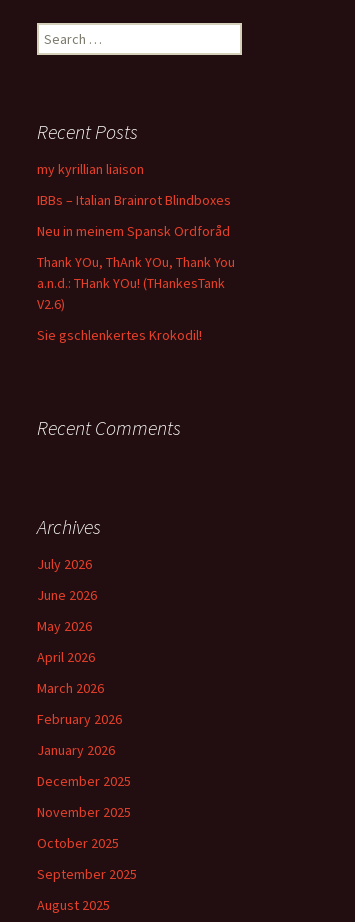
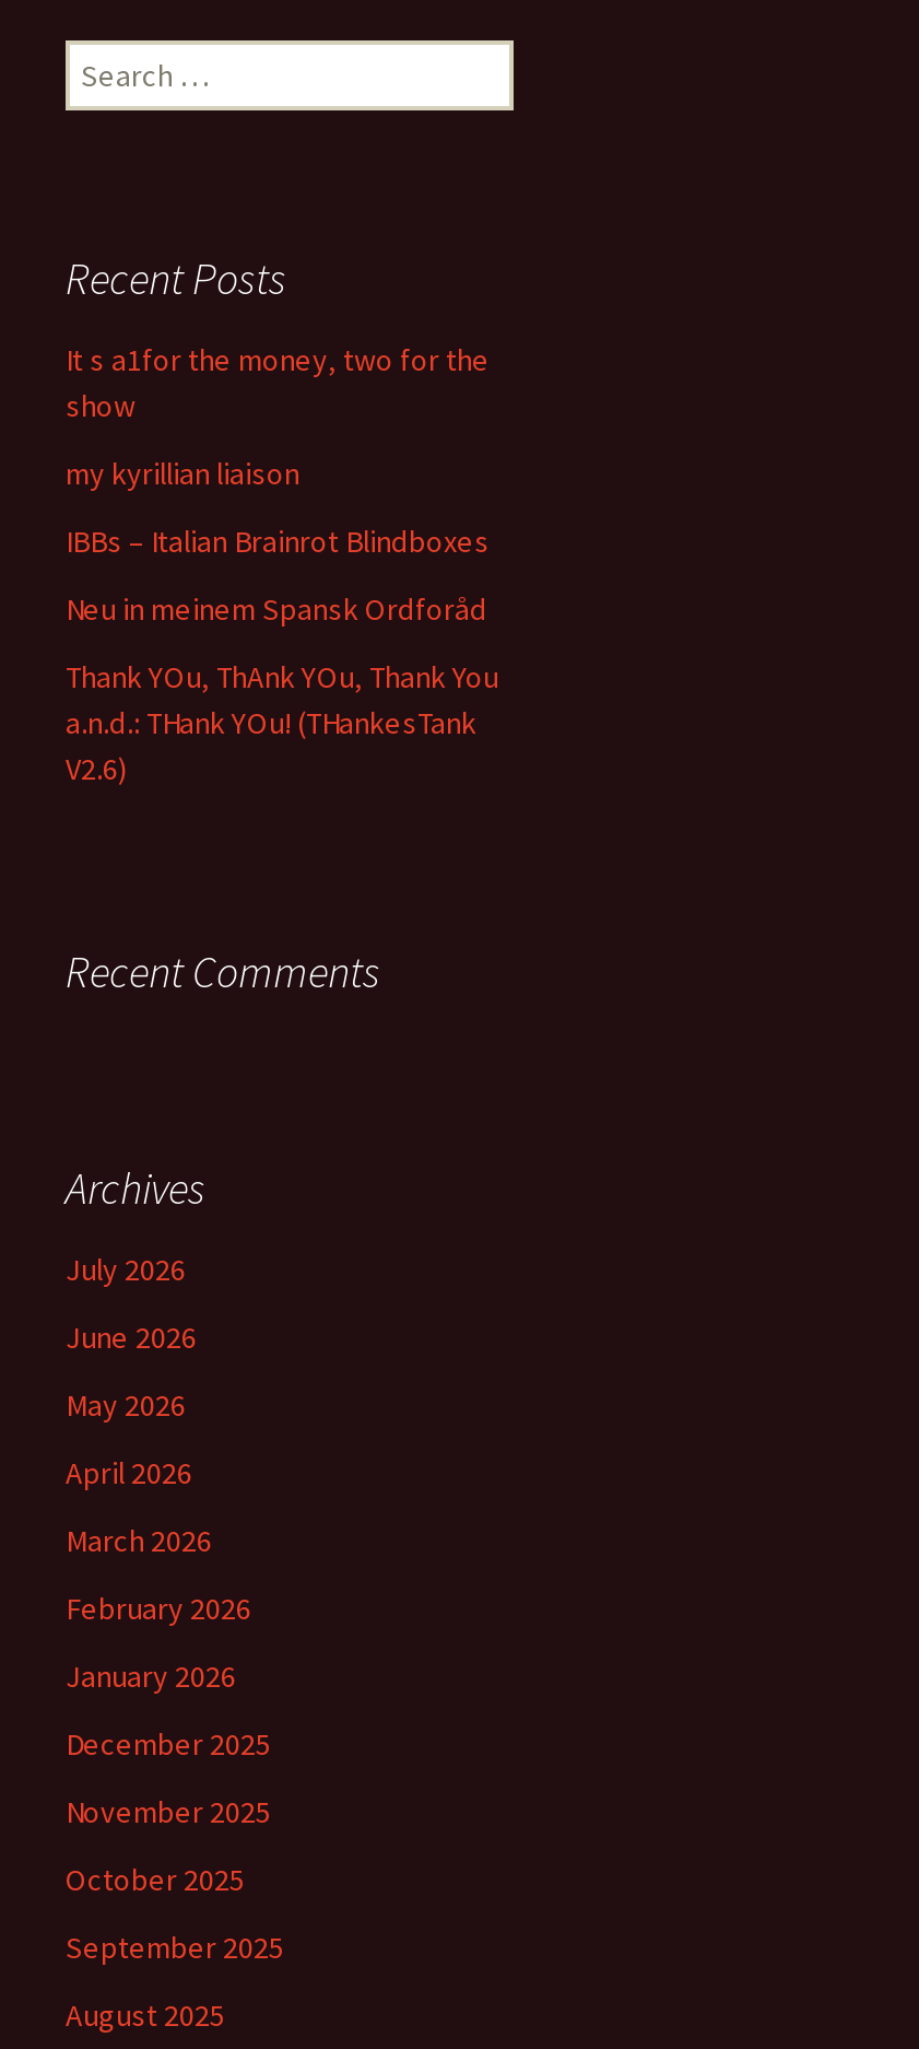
+ It s a1for the money, two for the
+ show

moved down: my kyrillian liaison | IBBs – Italian Brainrot Blindboxes | Neu in meinem Spansk Ordforåd | Thank YOu, ThAnk YOu, Thank You | a.n.d.: THank YOu! (THankesTank | V2.6)

- Sie gschlenkertes Krokodil!
